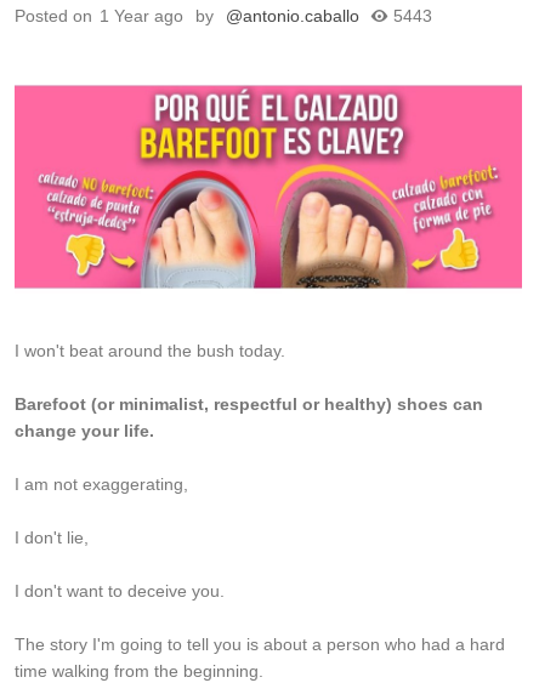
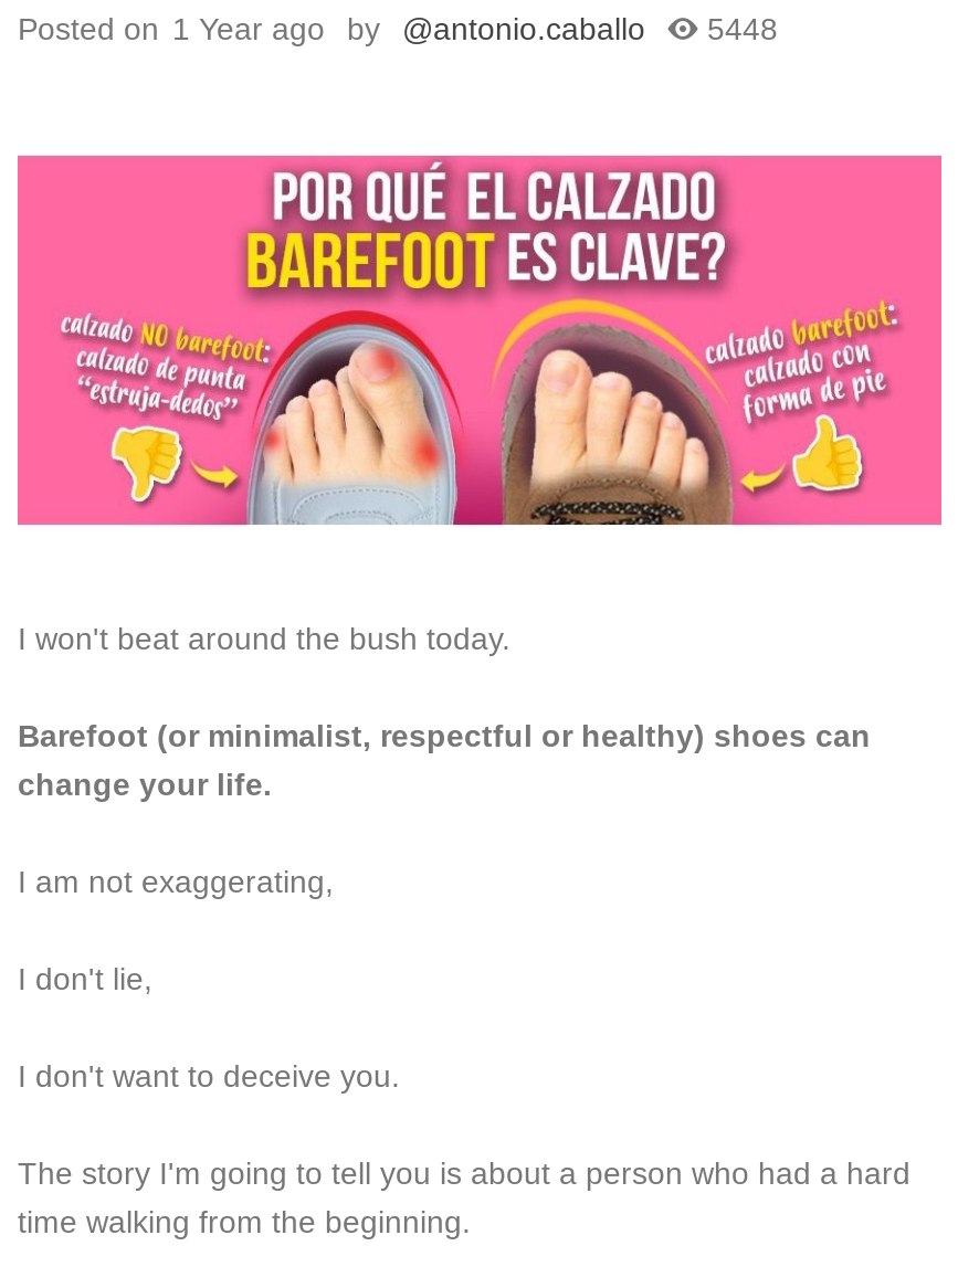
- Posted on 1 Year ago by @antonio.caballo 5443
+ Posted on 1 Year ago by @antonio.caballo 5448
